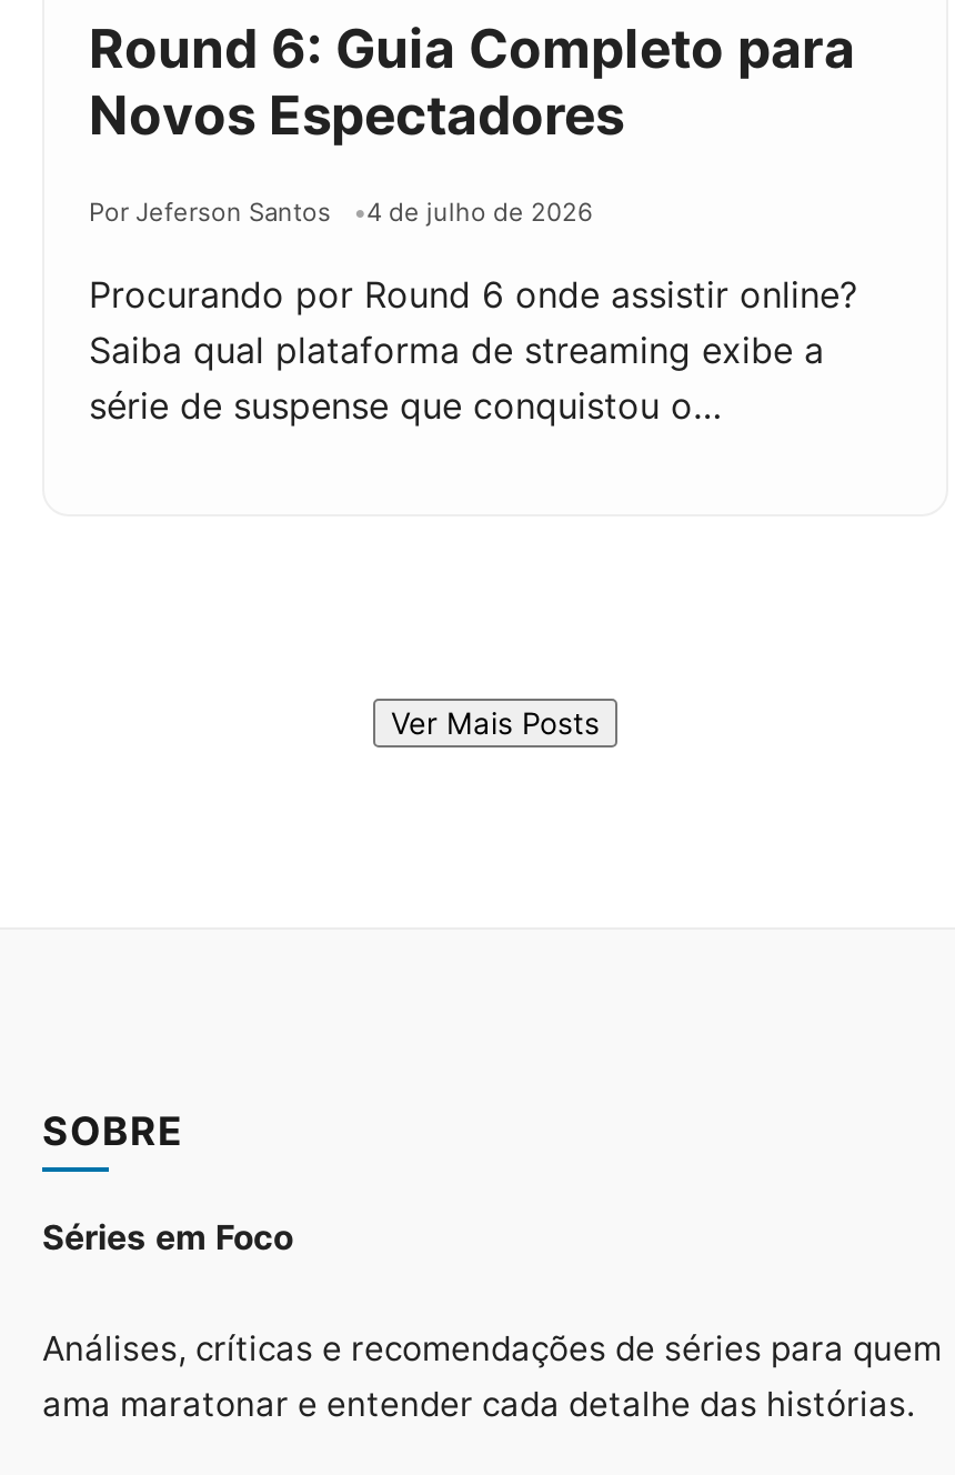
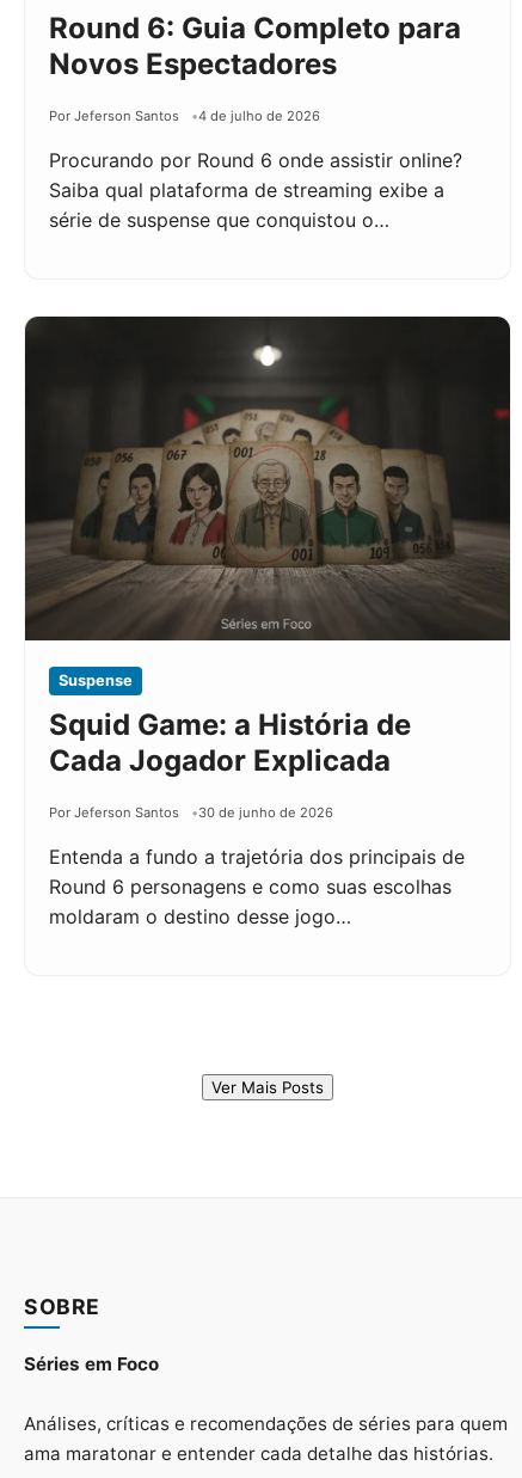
+ [image]
+ Suspense
+ Squid Game: a História de
+ Cada Jogador Explicada
+ Por Jeferson Santos
+ 30 de junho de 2026
+ Entenda a fundo a trajetória dos principais de
+ Round 6 personagens e como suas escolhas
+ moldaram o destino desse jogo…
